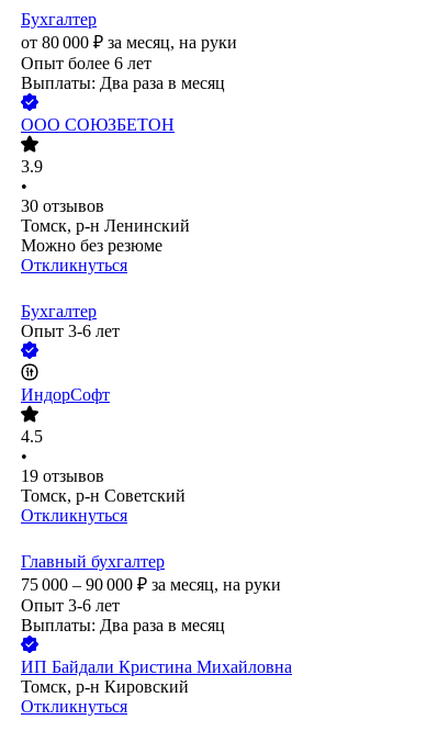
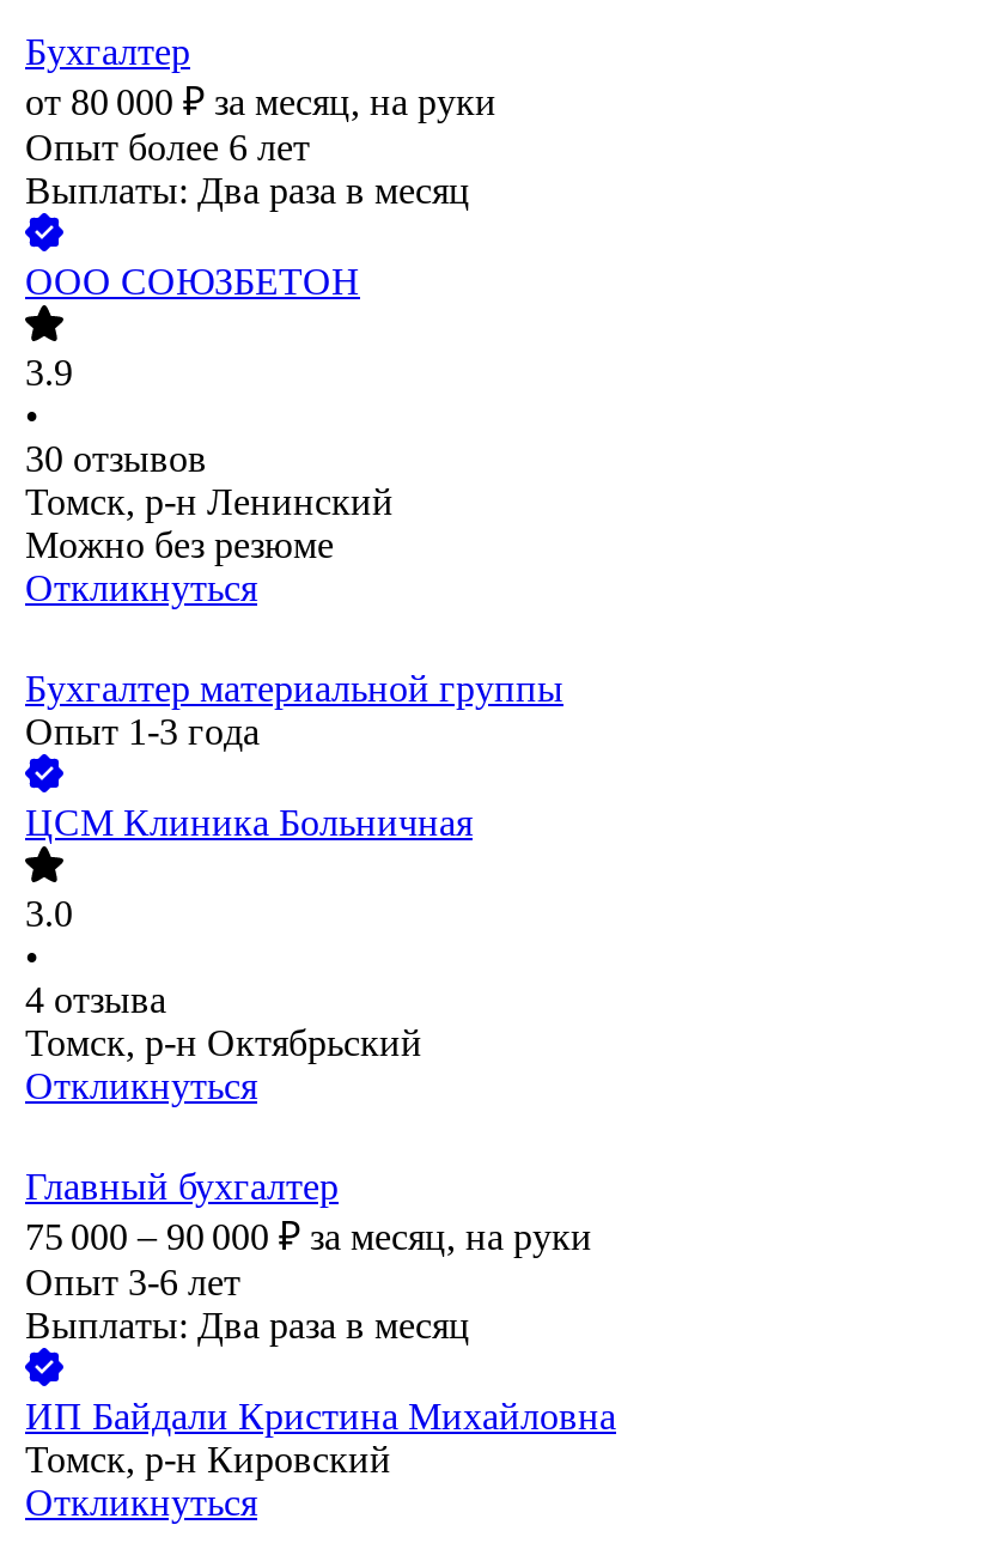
- Бухгалтер
- Опыт 3-6 лет
+ Бухгалтер материальной группы
+ Опыт 1-3 года

- ИндорСофт
+ ЦСМ Клиника Больничная

- 4.5
+ 3.0

- 19 отзывов
- Томск, р-н Советский
+ 4 отзыва
+ Томск, р-н Октябрьский
